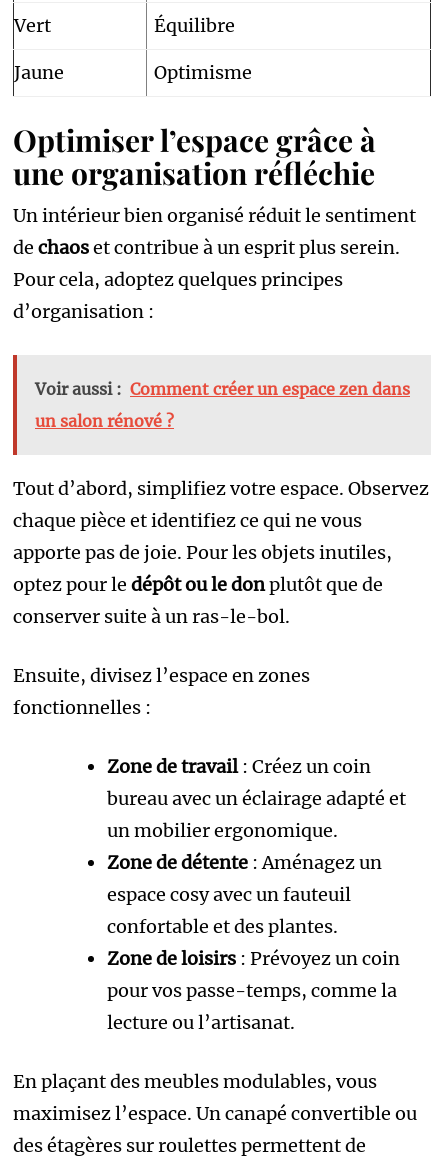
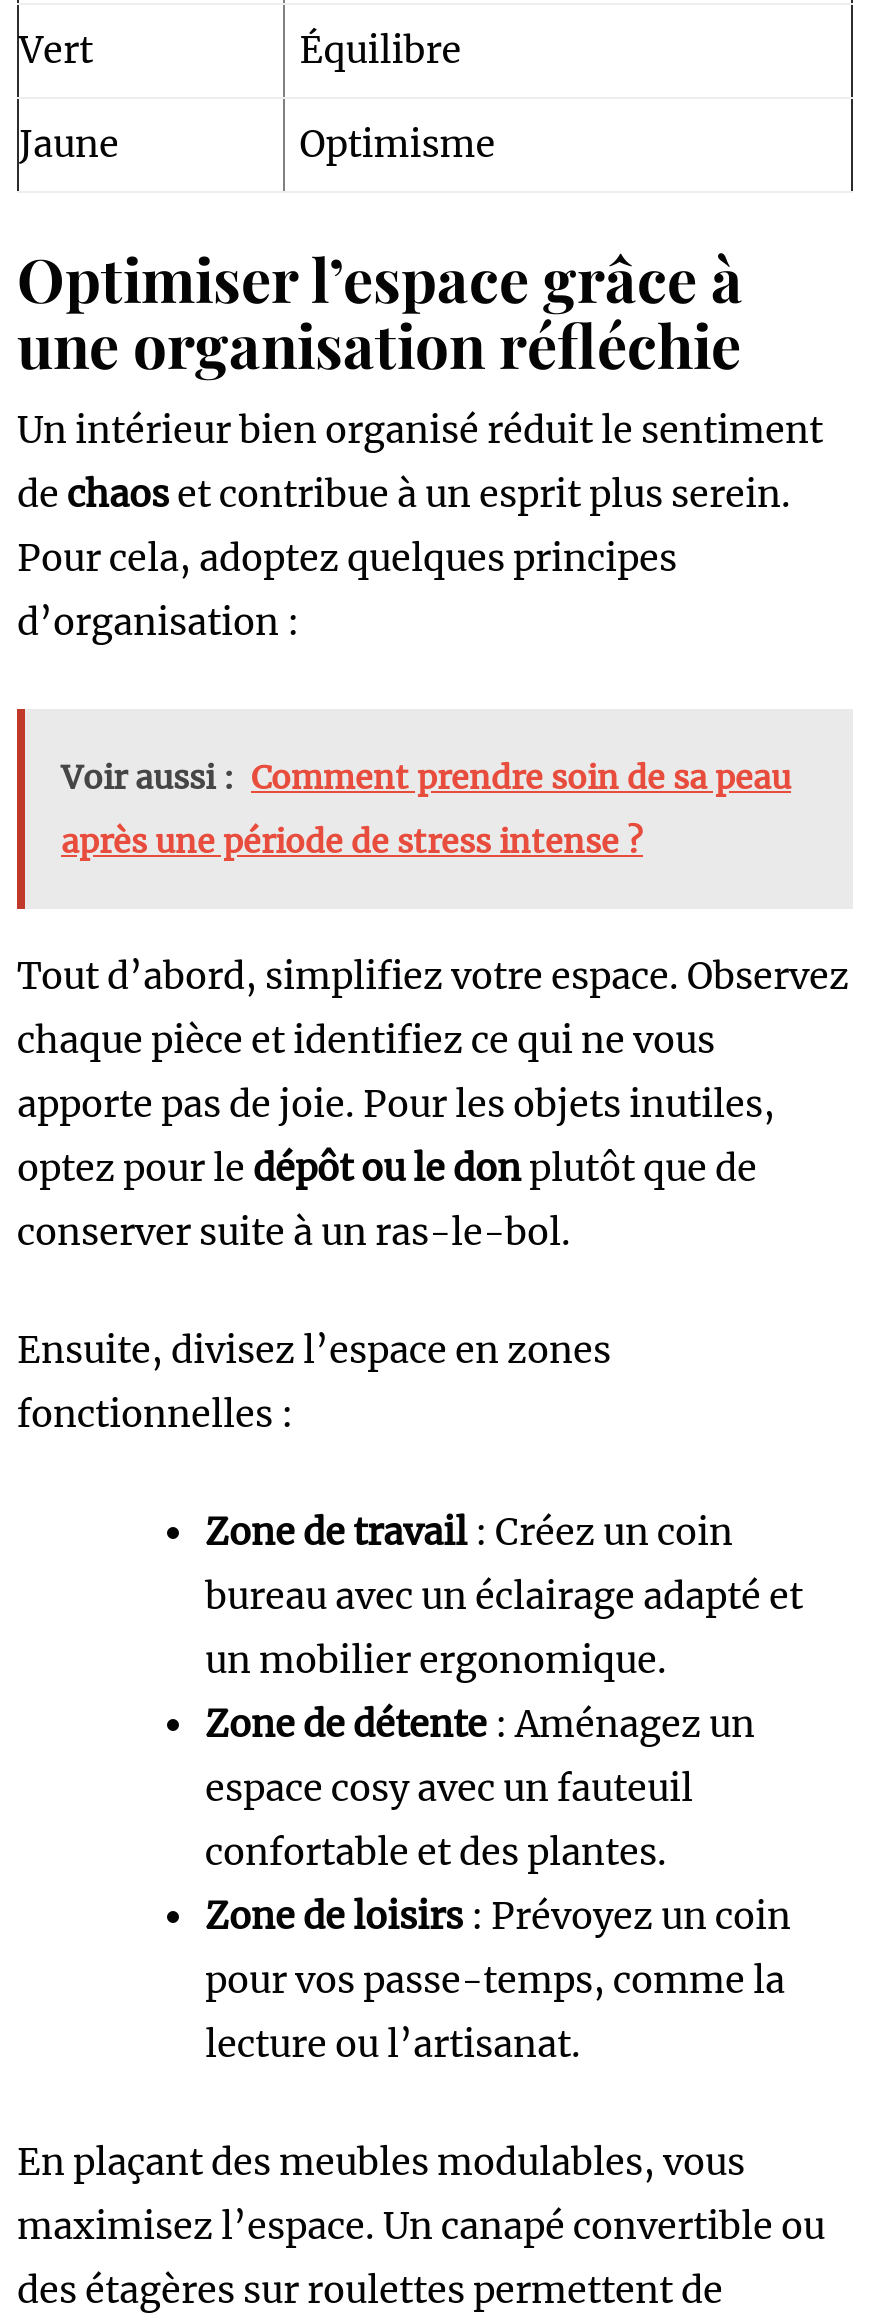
- Voir aussi : Comment créer un espace zen dans
+ Voir aussi : Comment prendre soin de sa peau

- un salon rénové ?
+ après une période de stress intense ?
